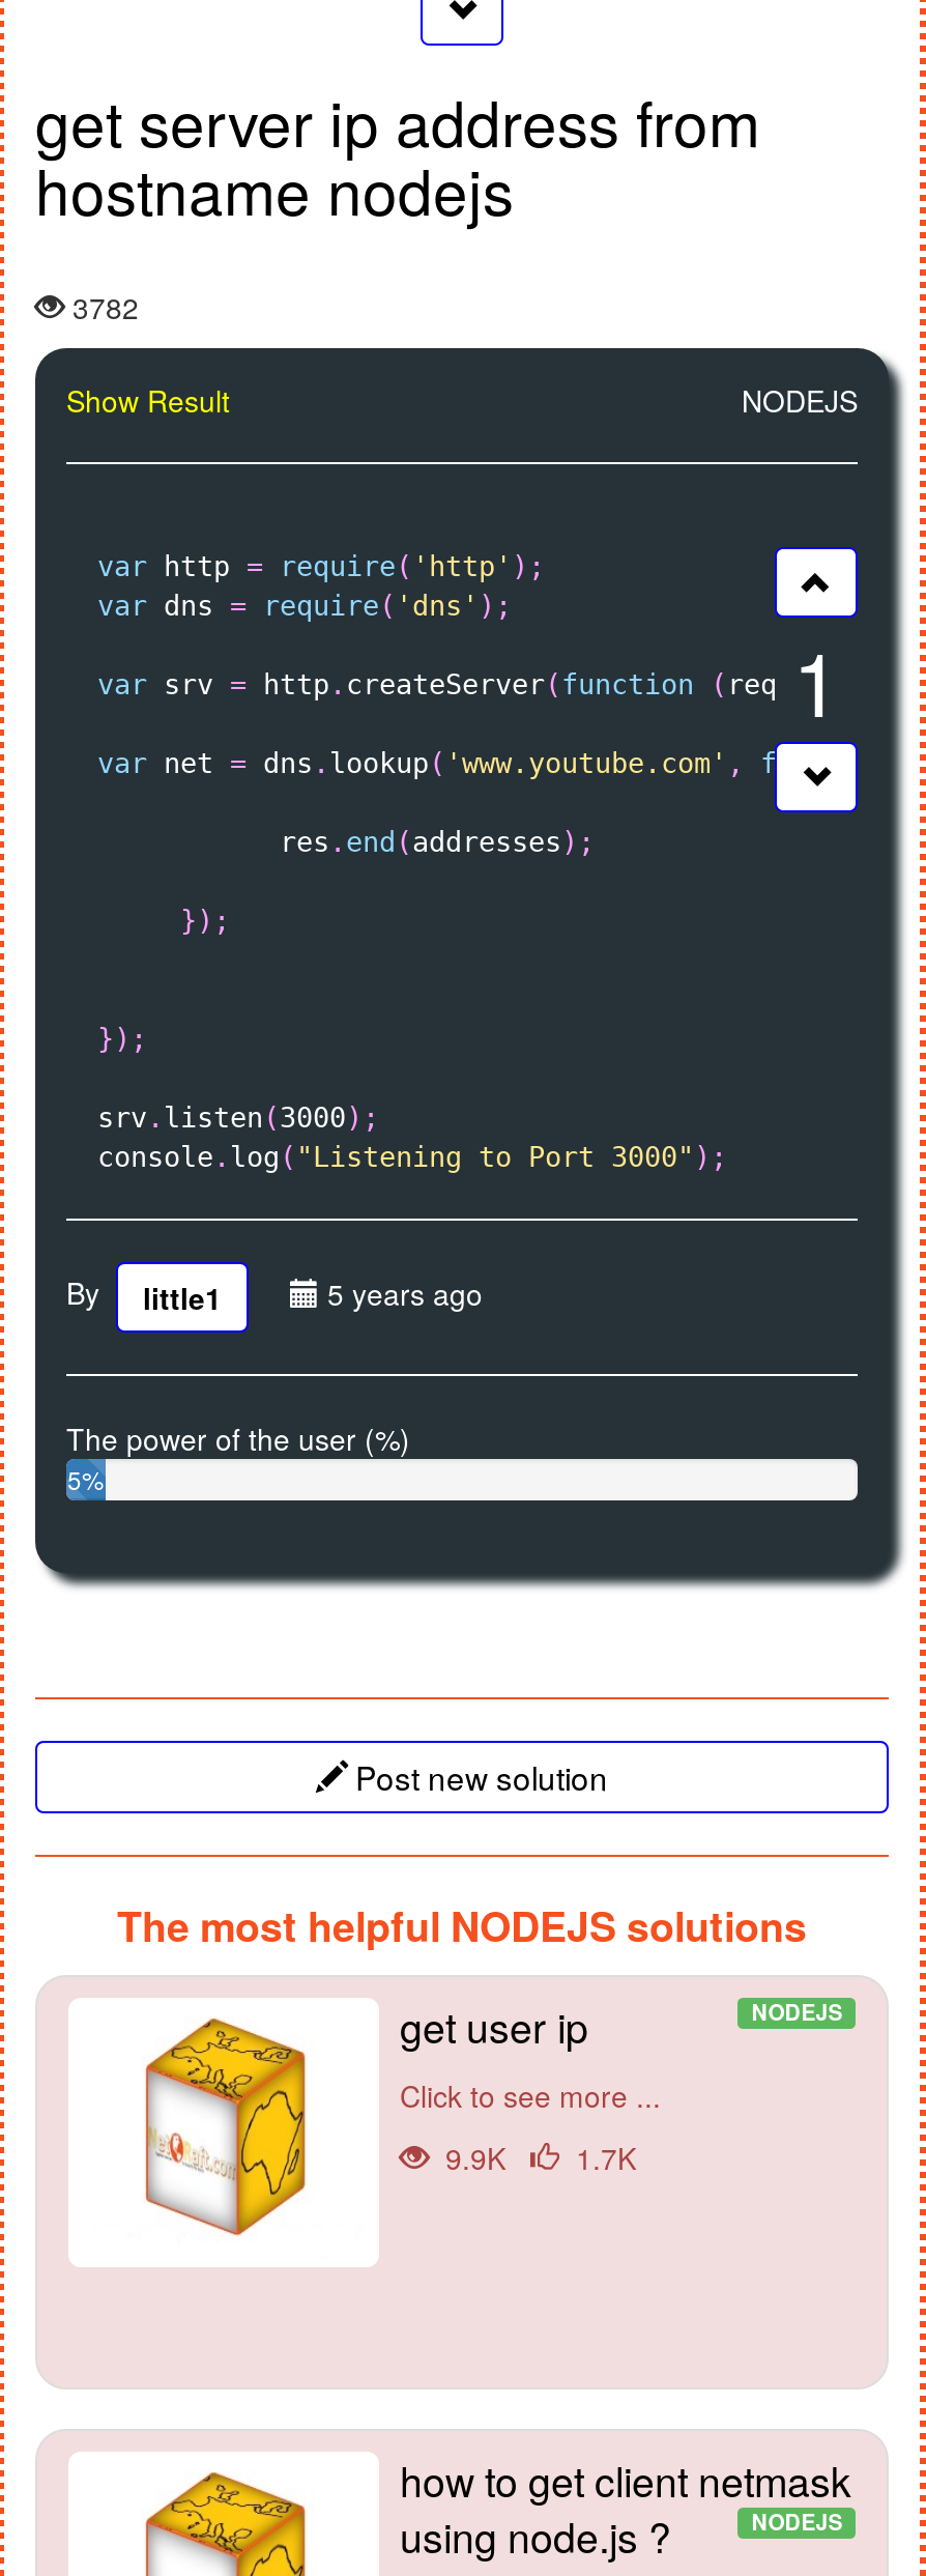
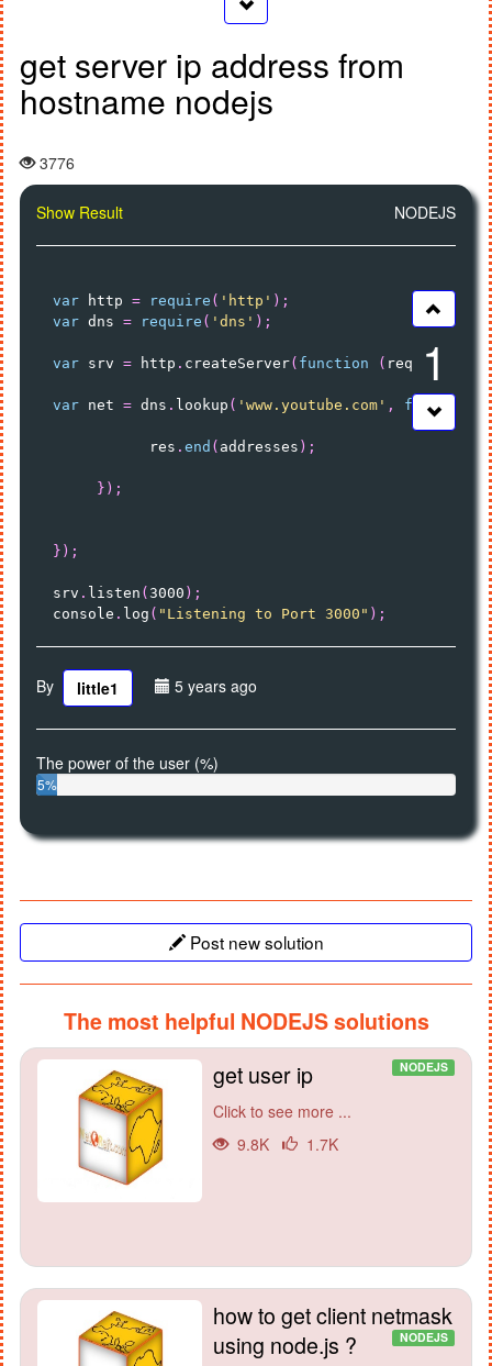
- 3782
+ 3776

- 9.9K 1.7K
+ 9.8K 1.7K
